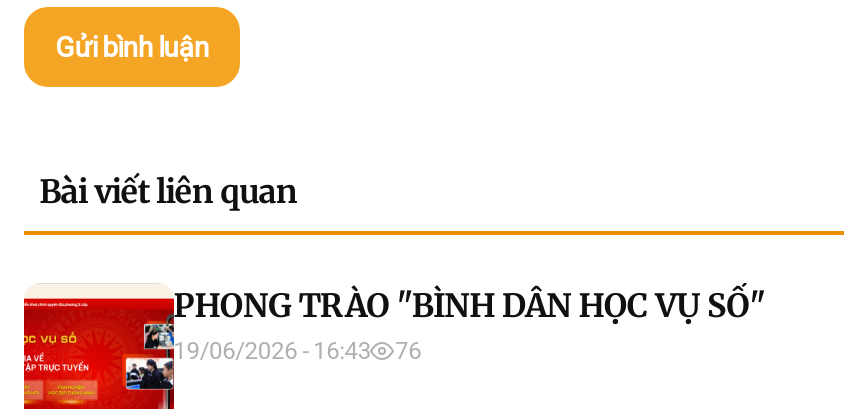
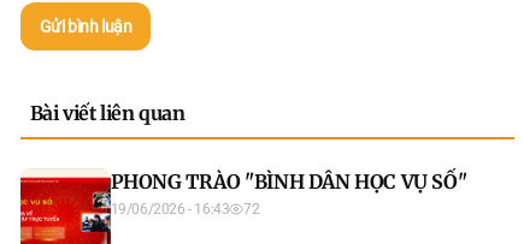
- 19/06/2026 - 16:43 76
+ 19/06/2026 - 16:43 72
